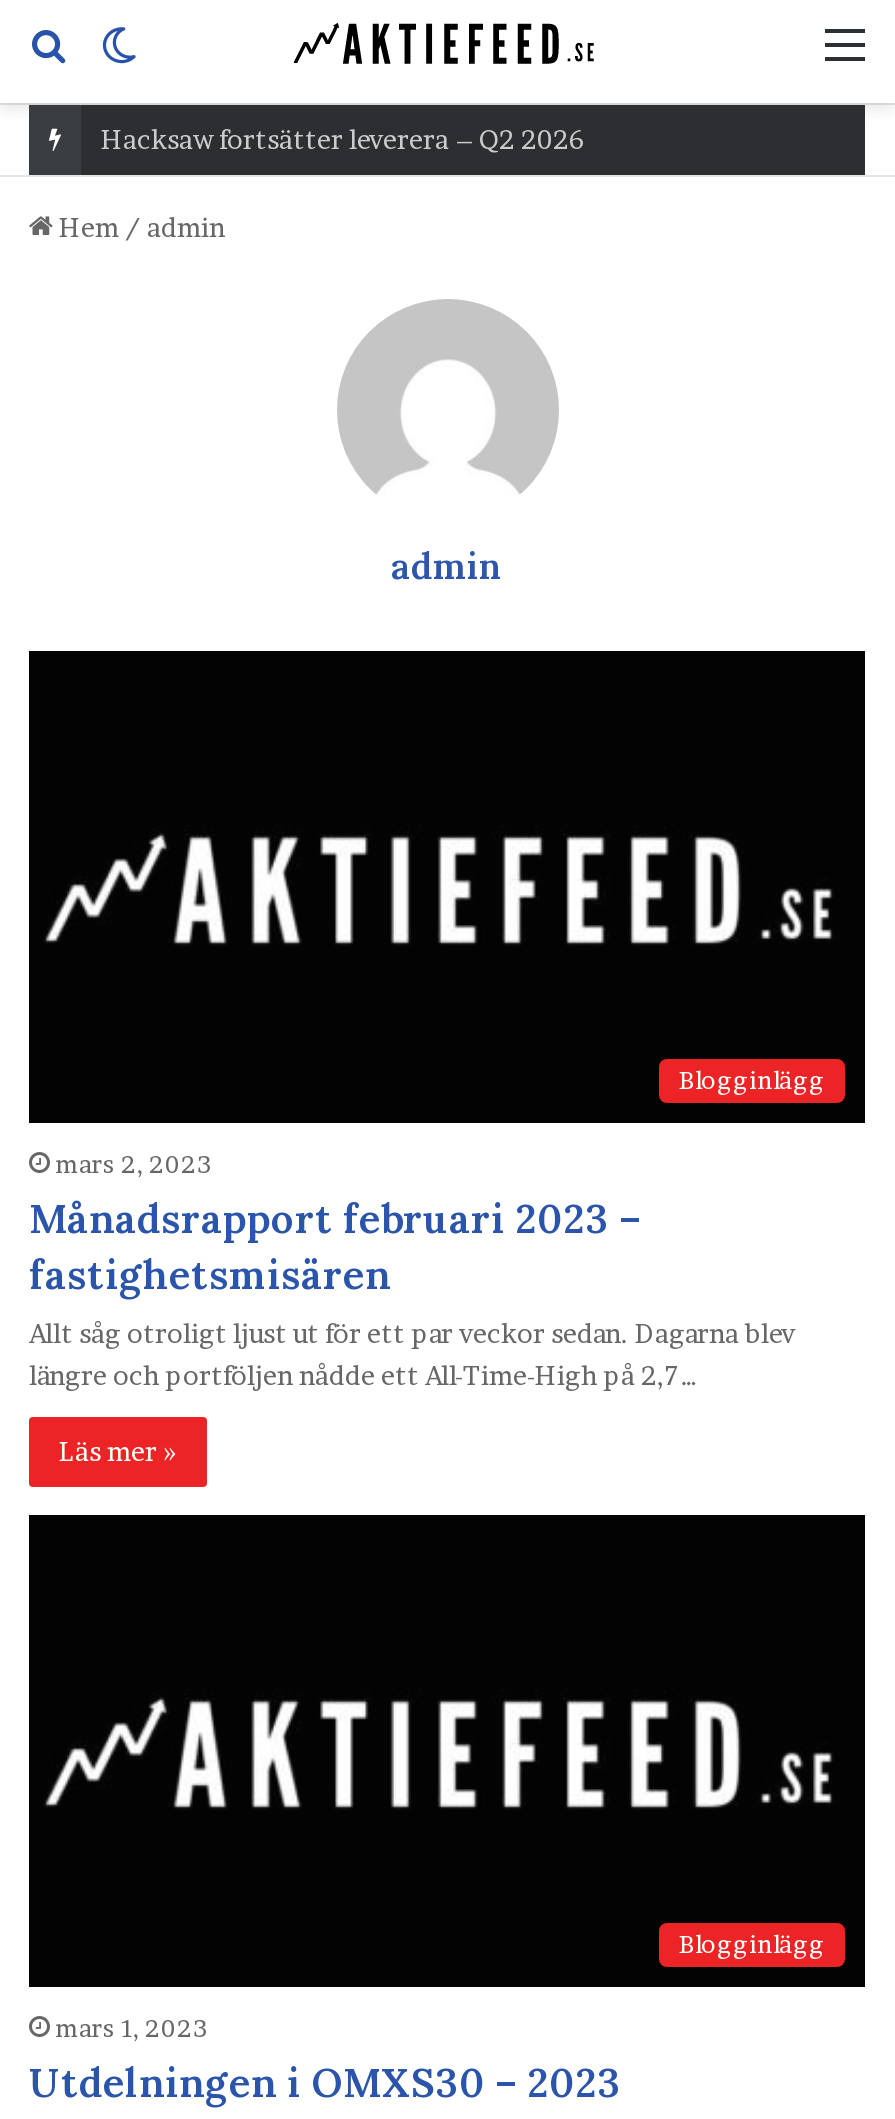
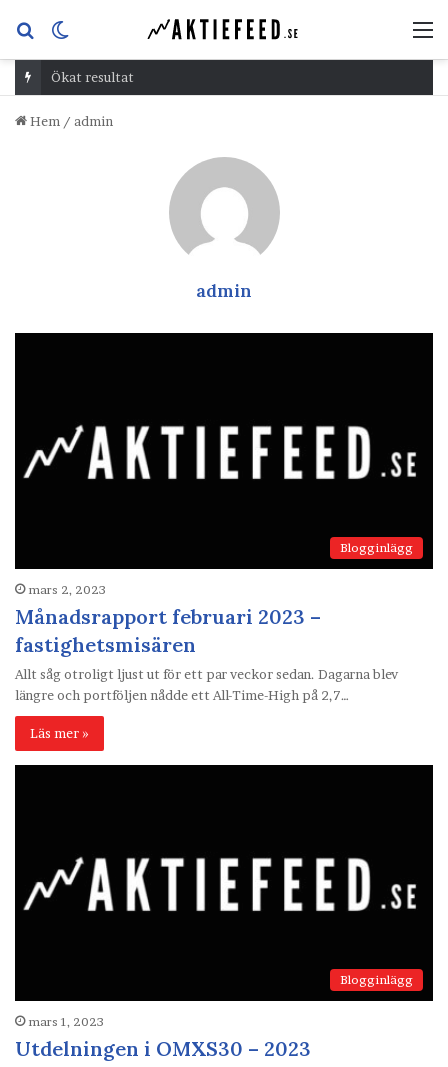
- Hacksaw fortsätter leverera – Q2 2026
+ Ökat resultat
